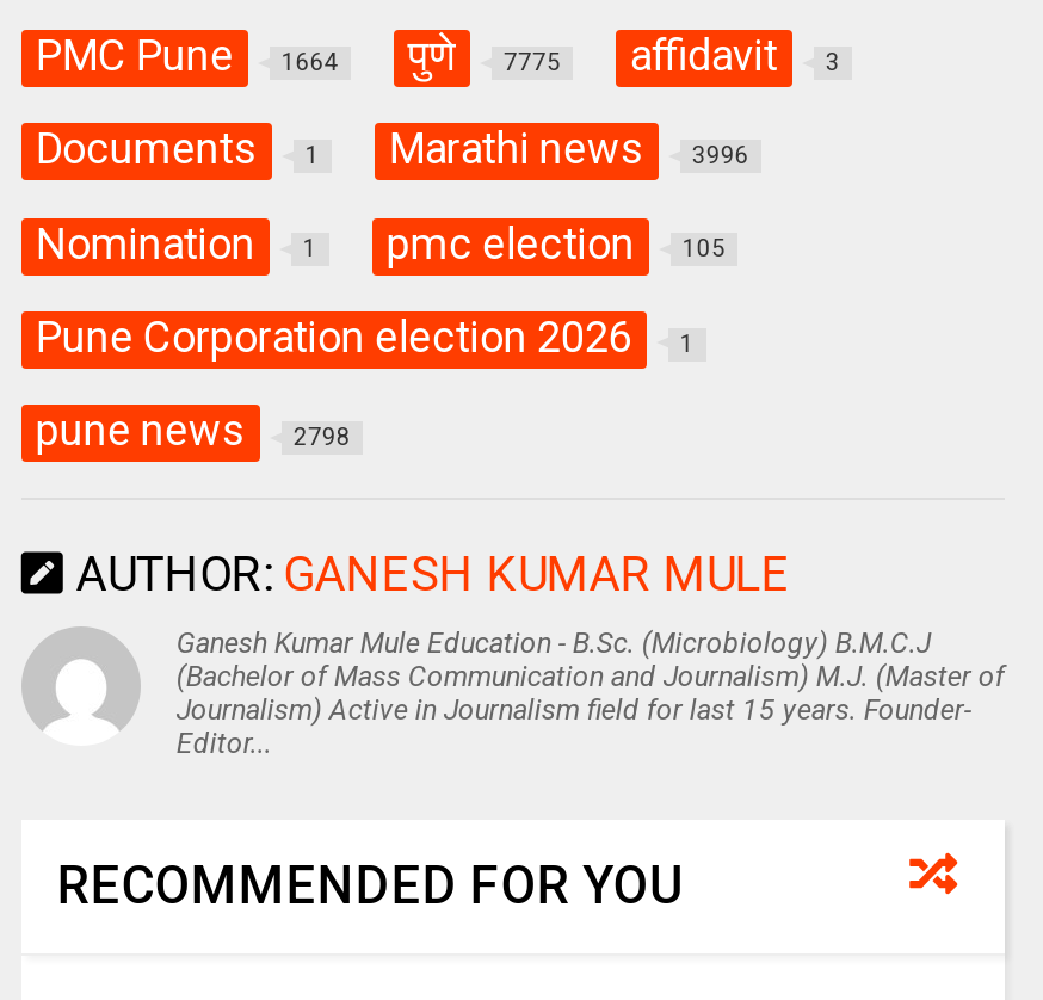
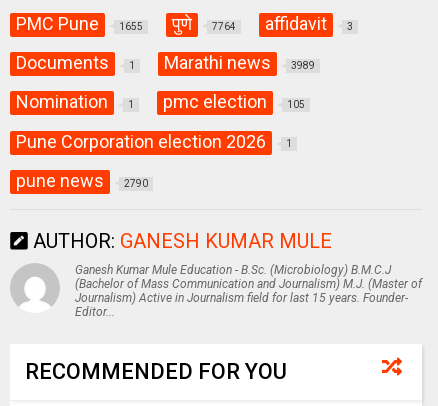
- PMC Pune 1664
+ PMC Pune 1655

- पुणे 7775
+ पुणे 7764

- Marathi news 3996
+ Marathi news 3989

- pune news 2798
+ pune news 2790
